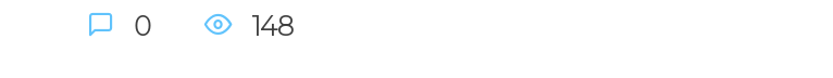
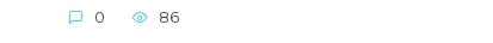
- 148
+ 86
